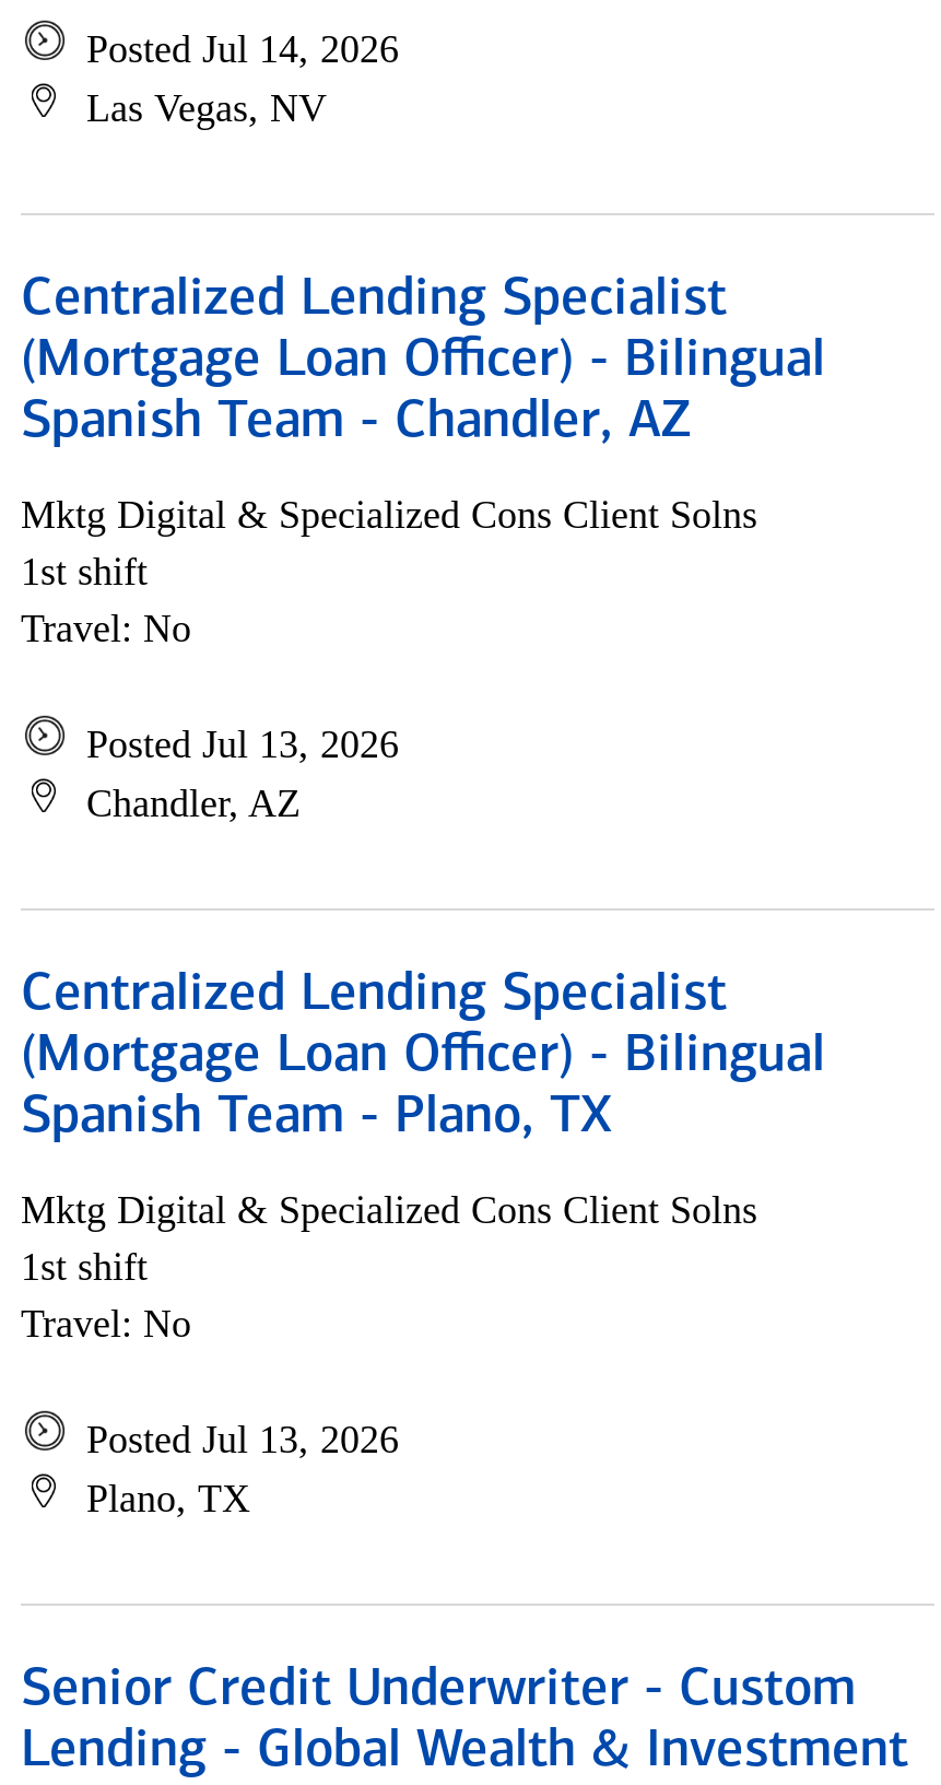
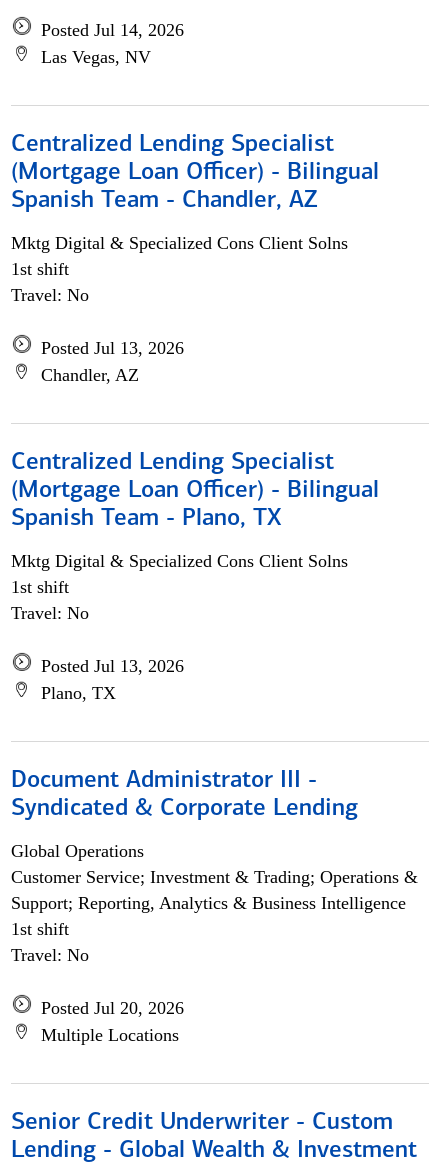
+ Document Administrator III -
+ Syndicated & Corporate Lending
+ Global Operations
+ Customer Service; Investment & Trading; Operations &
+ Support; Reporting, Analytics & Business Intelligence
+ 1st shift
+ Travel: No
+ Posted Jul 20, 2026
+ Multiple Locations
